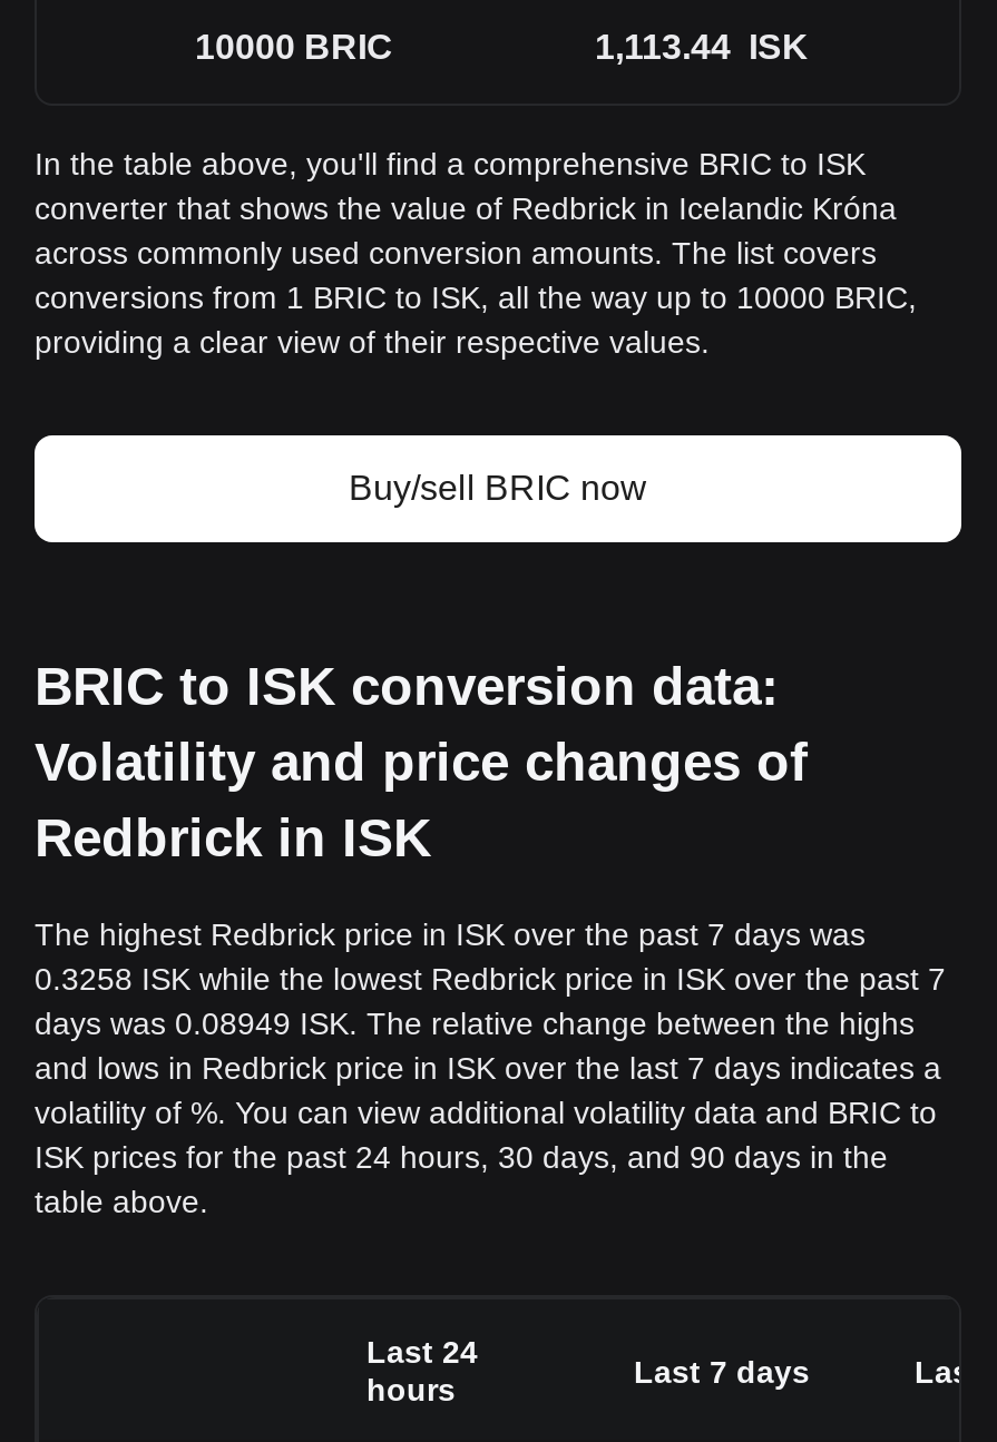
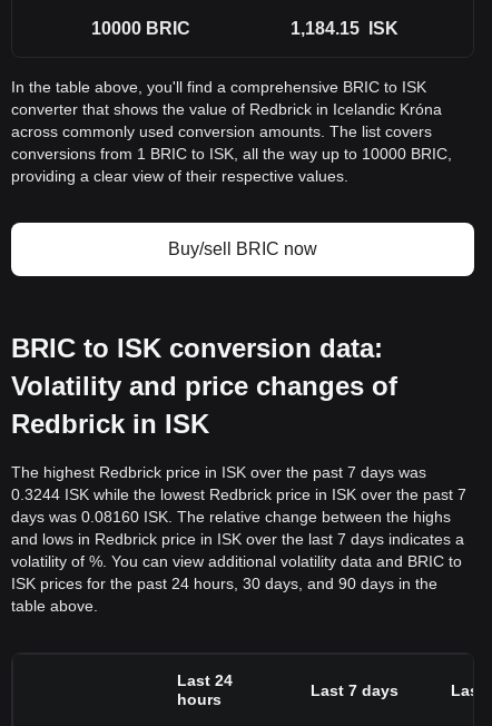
- 1,113.44 ISK
+ 1,184.15 ISK

- 0.3258 ISK while the lowest Redbrick price in ISK over the past 7
+ 0.3244 ISK while the lowest Redbrick price in ISK over the past 7

- days was 0.08949 ISK. The relative change between the highs
+ days was 0.08160 ISK. The relative change between the highs
